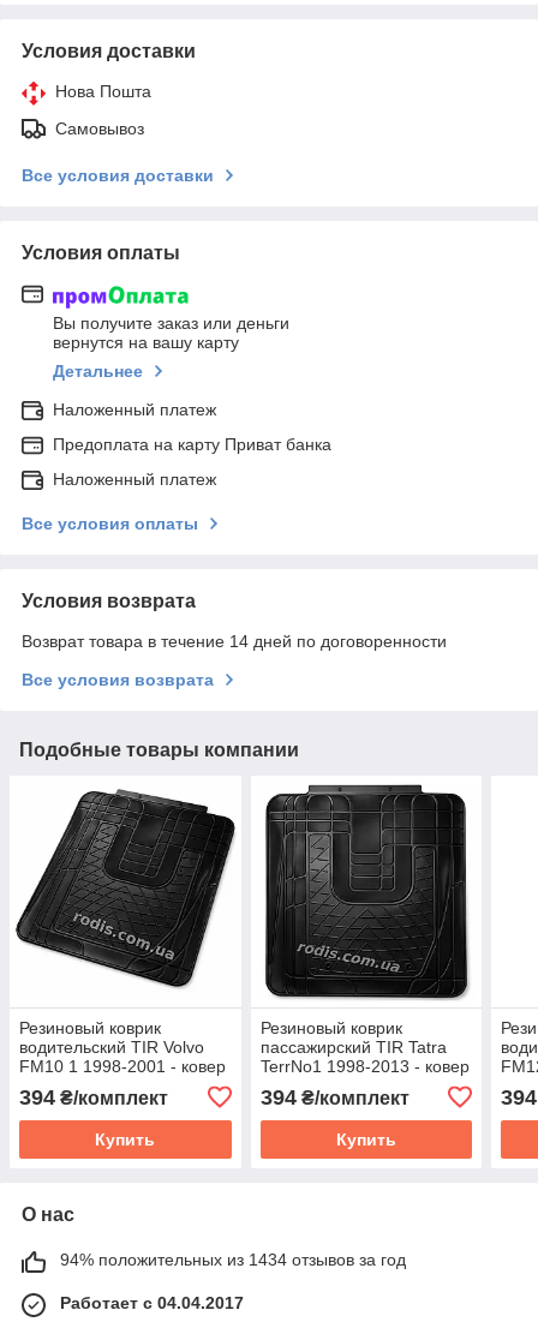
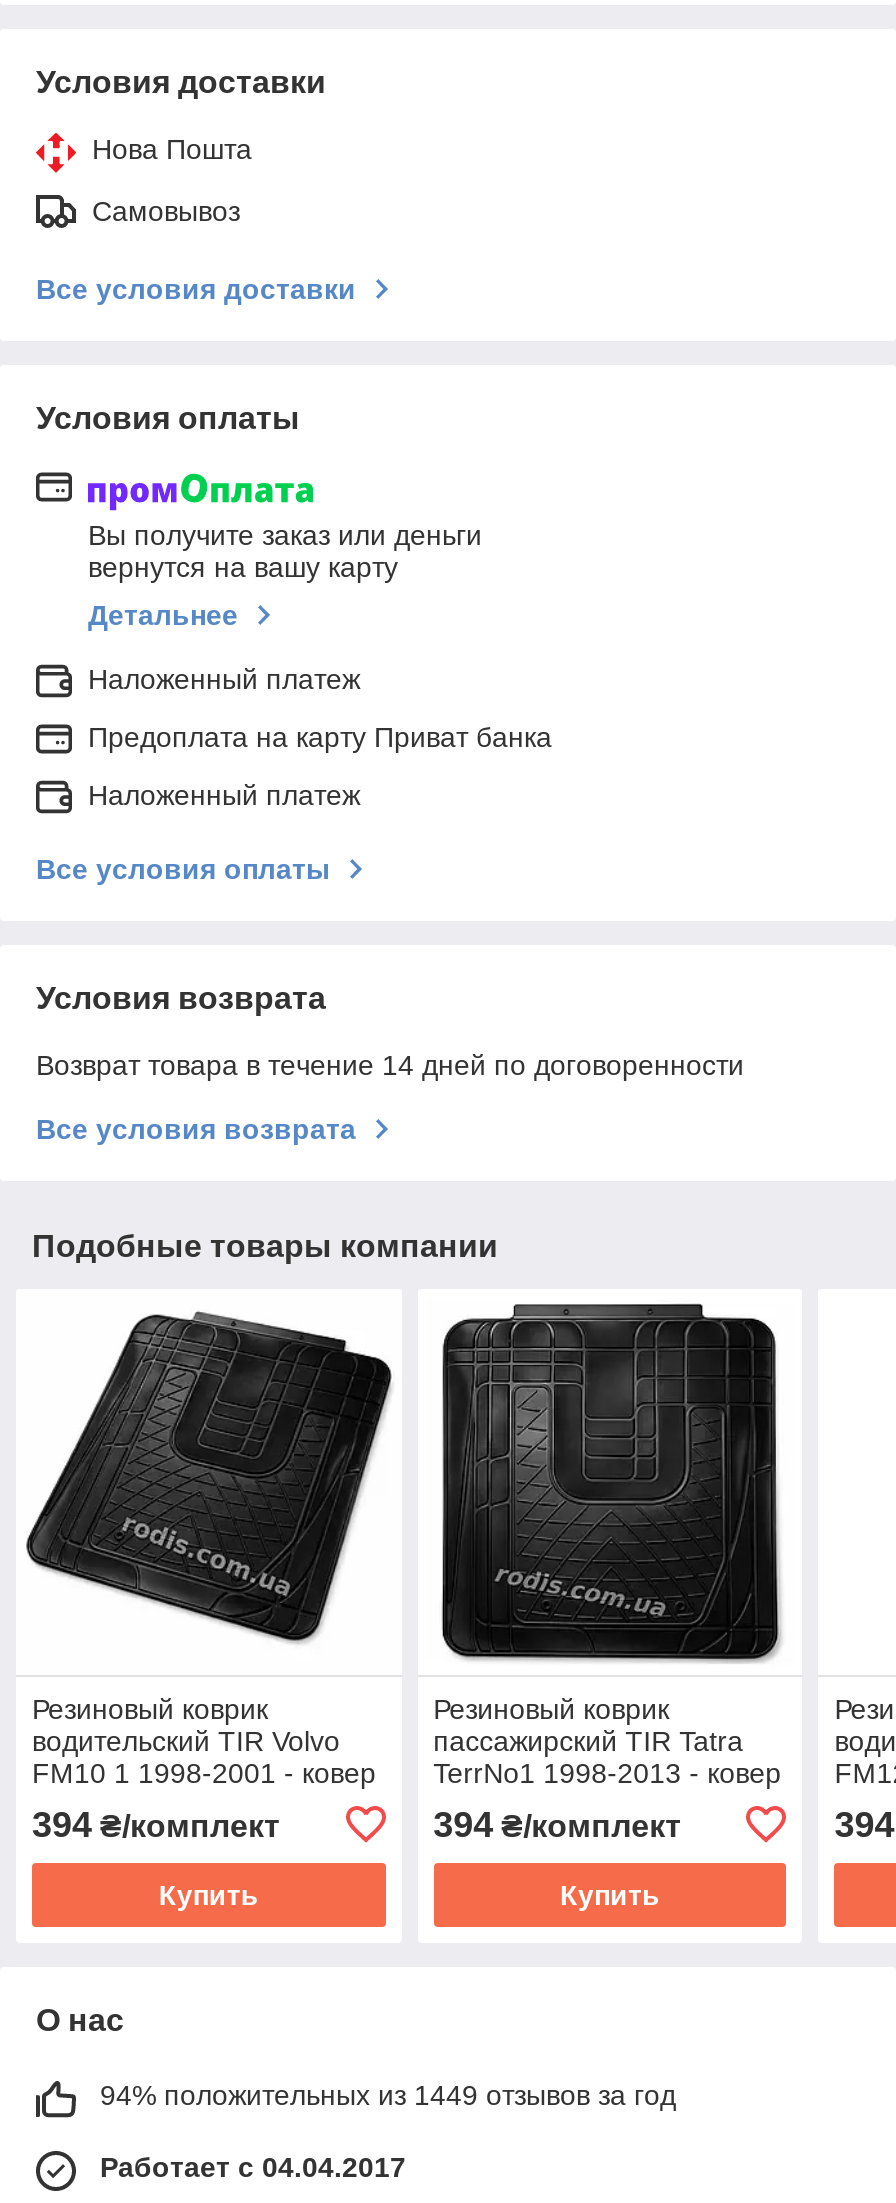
- 94% положительных из 1434 отзывов за год
+ 94% положительных из 1449 отзывов за год
